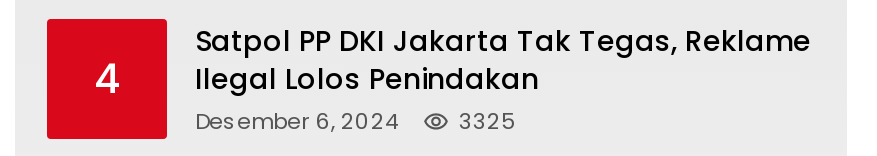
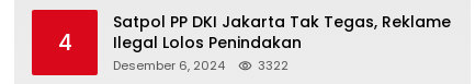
- Desember 6, 2024 3325
+ Desember 6, 2024 3322
